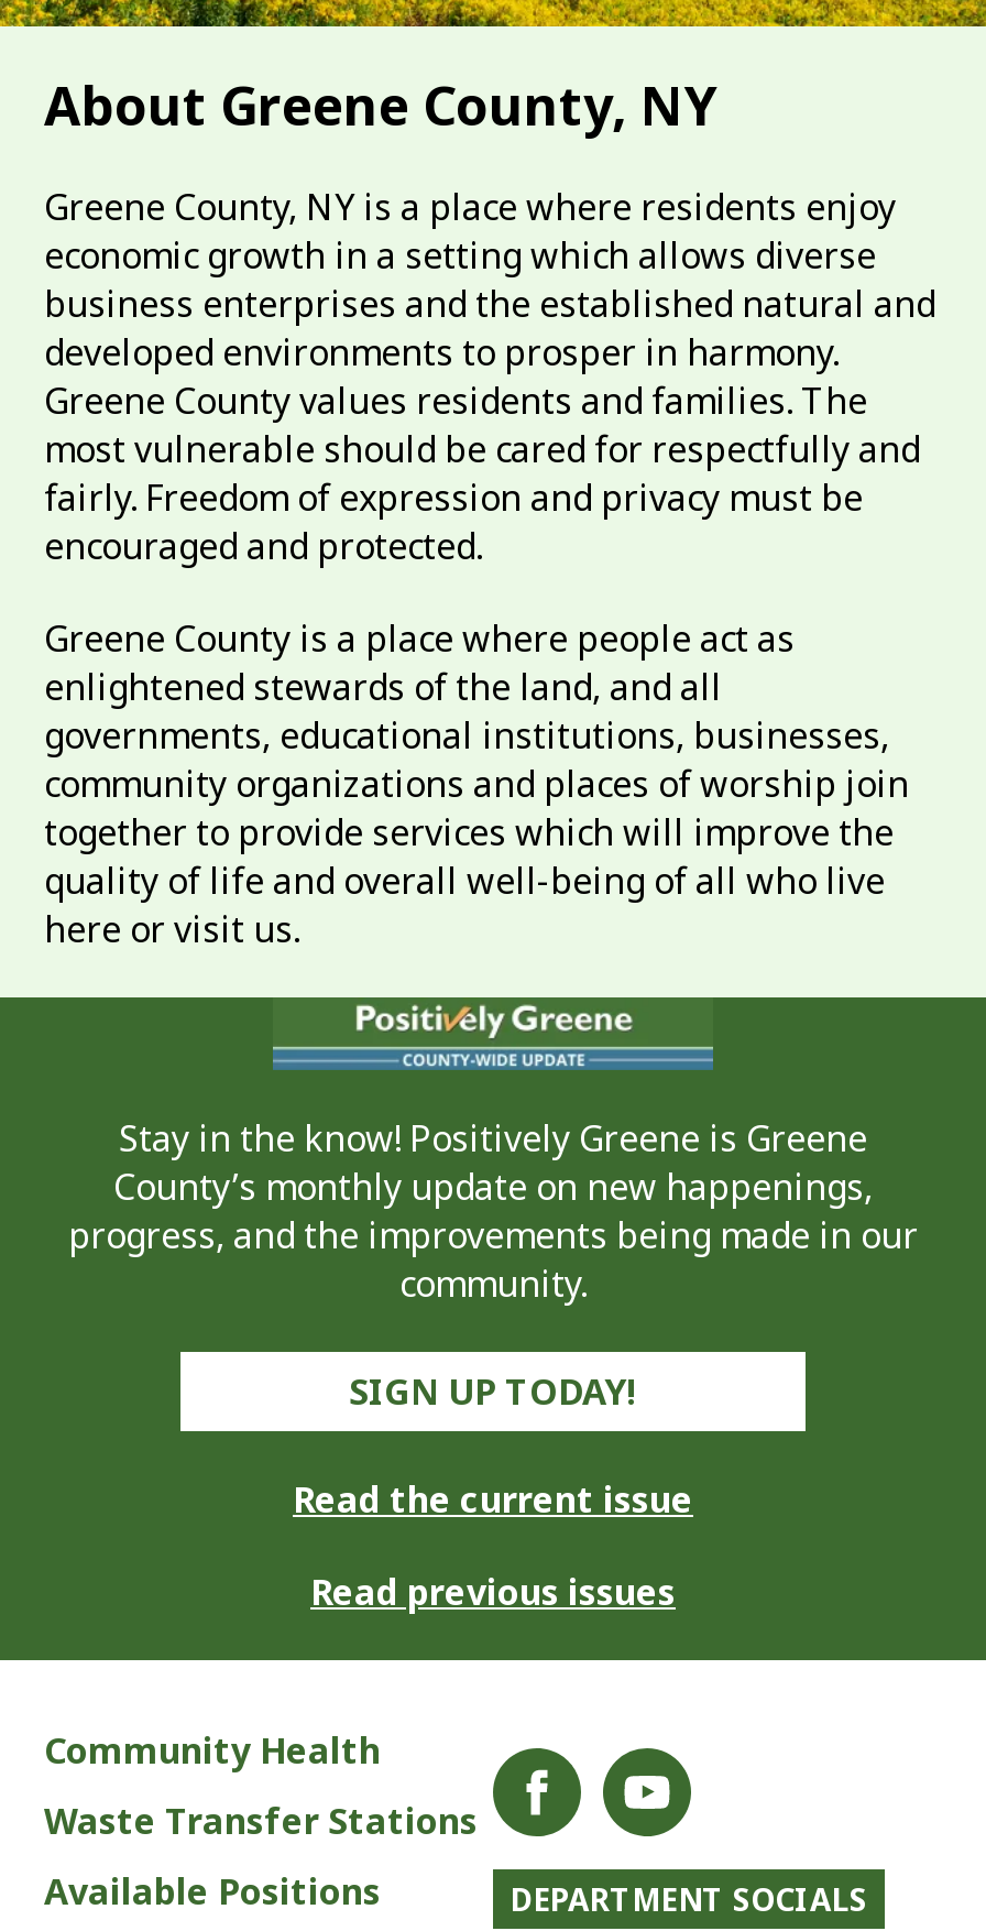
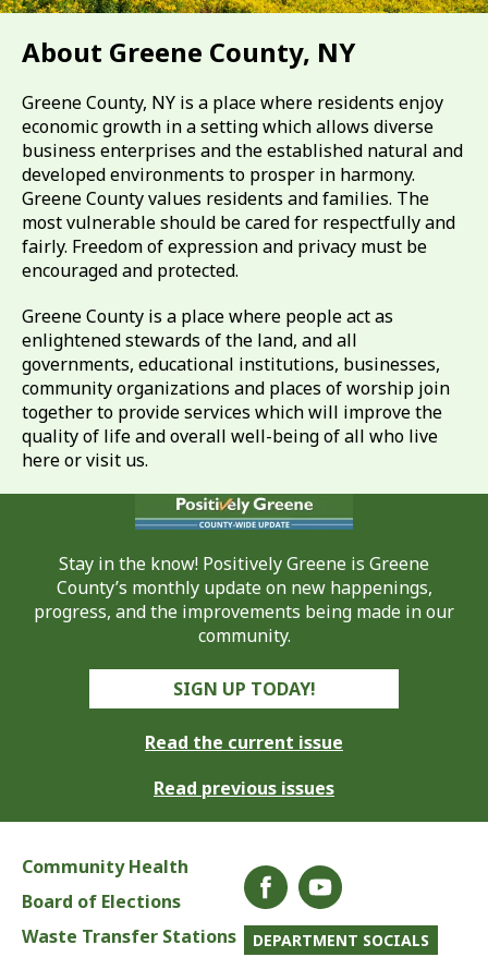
+ Board of Elections

moved down: Waste Transfer Stations

- Available Positions
